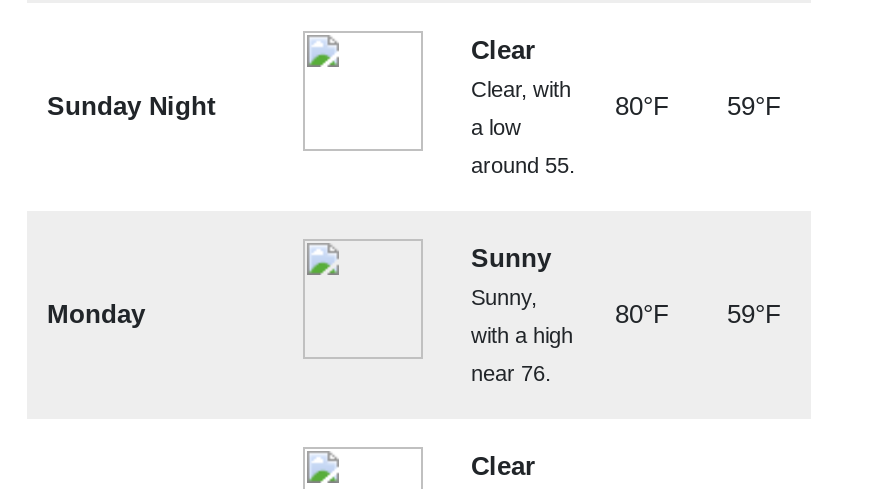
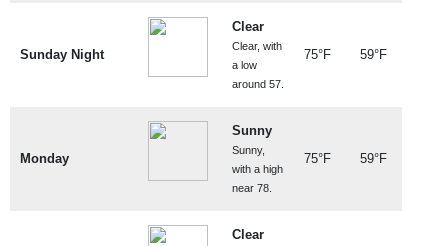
- 80°F 59°F
+ 75°F 59°F

- around 55.
+ around 57.

- 80°F 59°F
+ 75°F 59°F

- near 76.
+ near 78.
